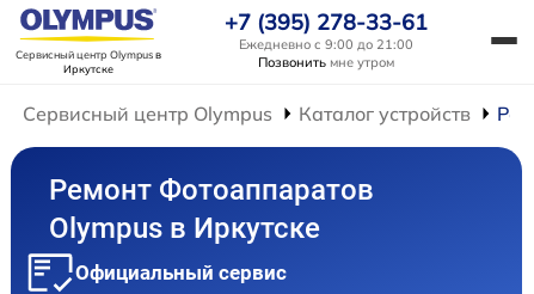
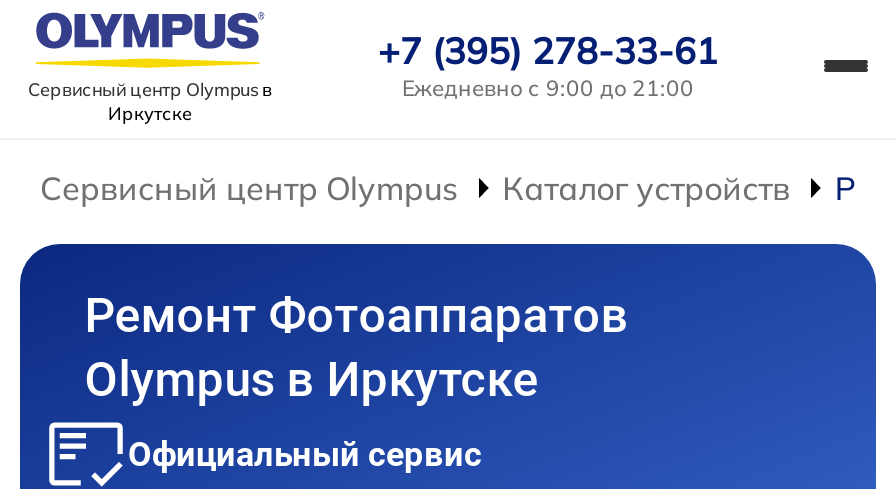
- Позвонить мне утром
